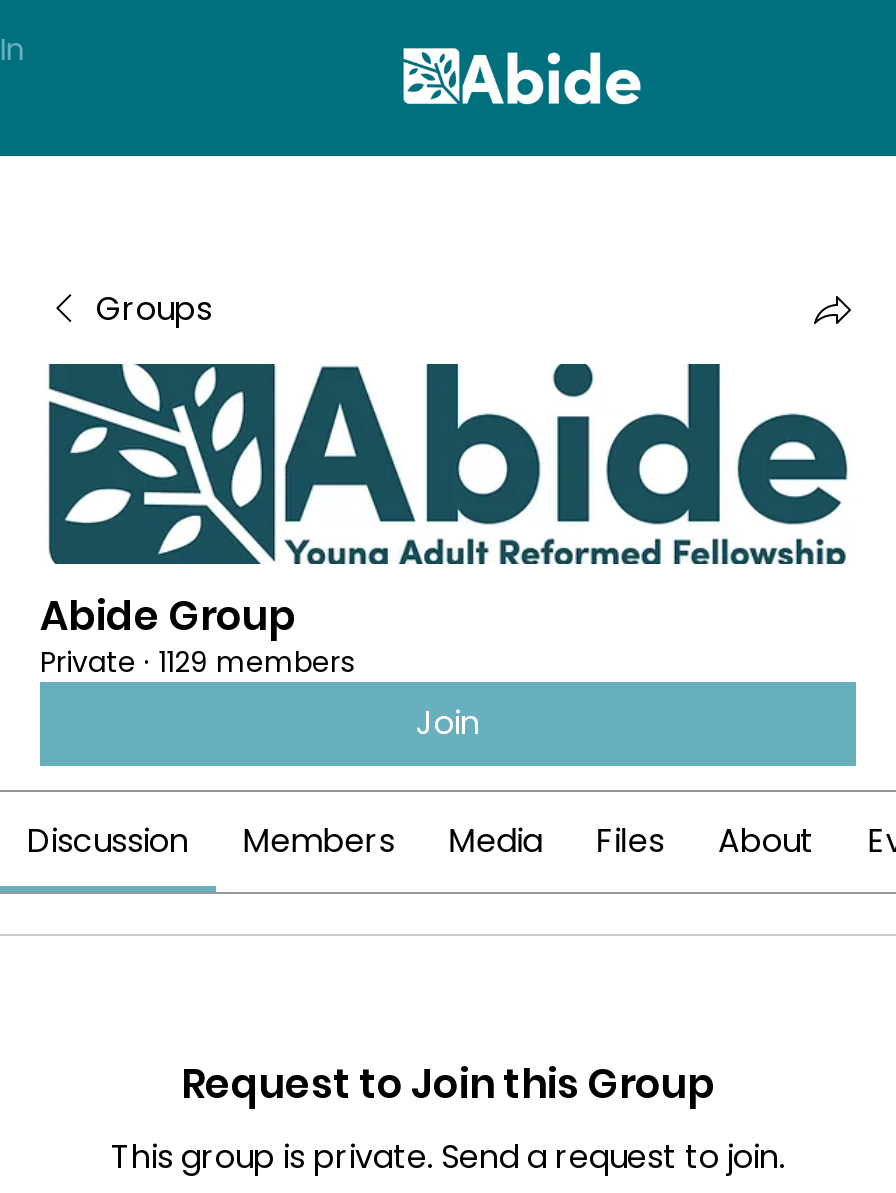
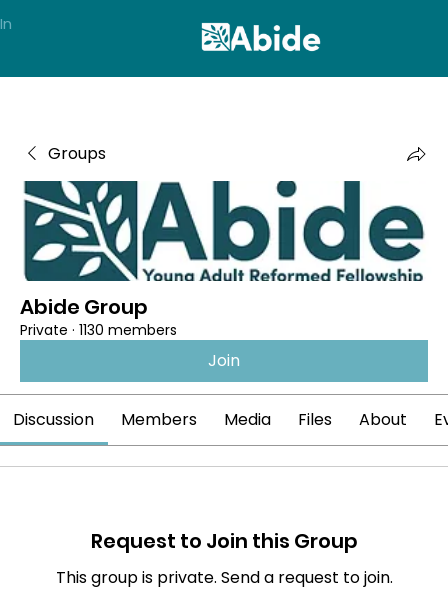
- Private · 1129 members
+ Private · 1130 members
